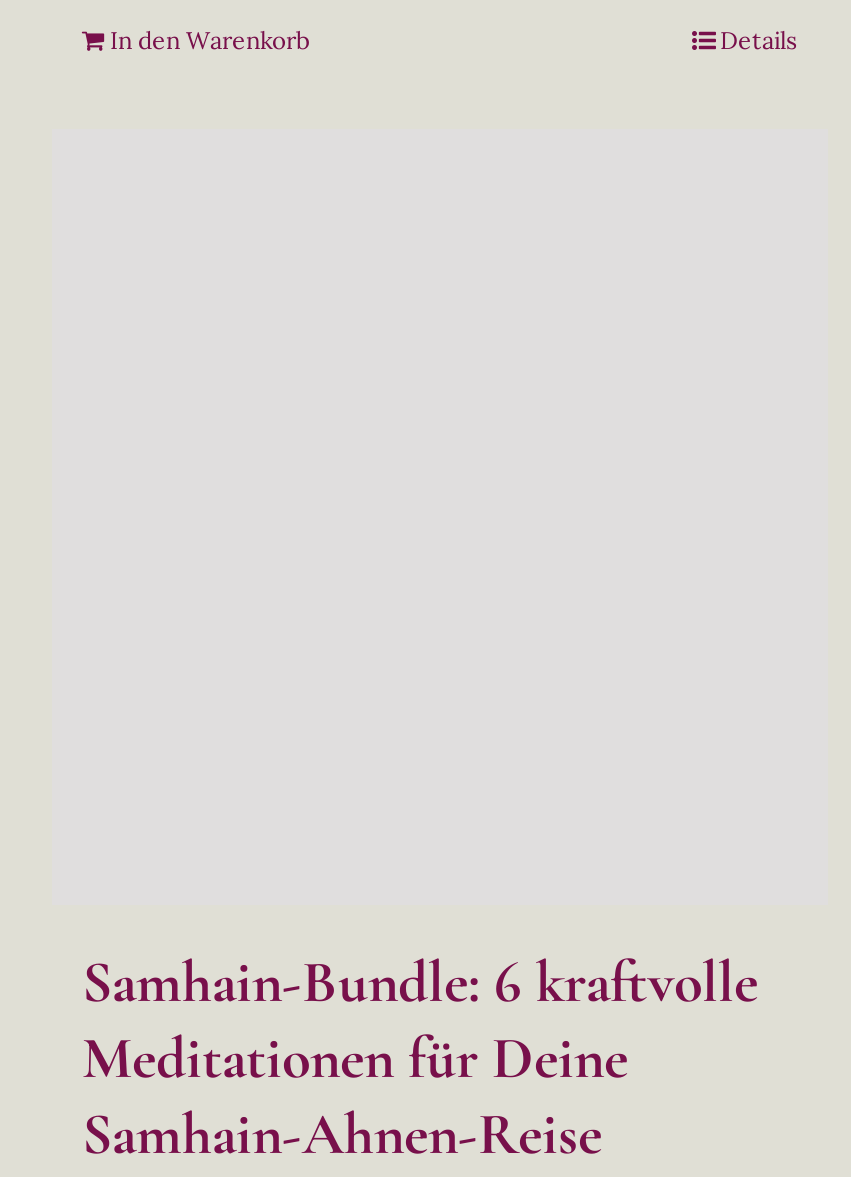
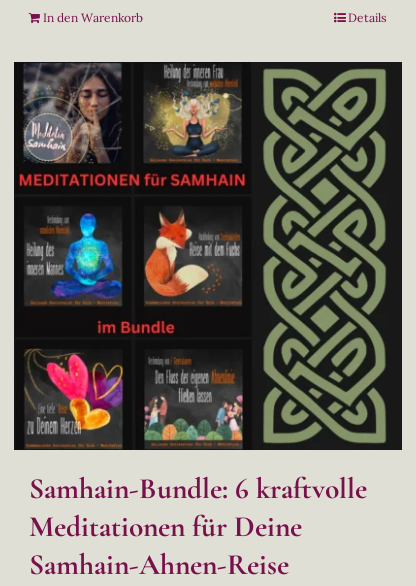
+ [image]
